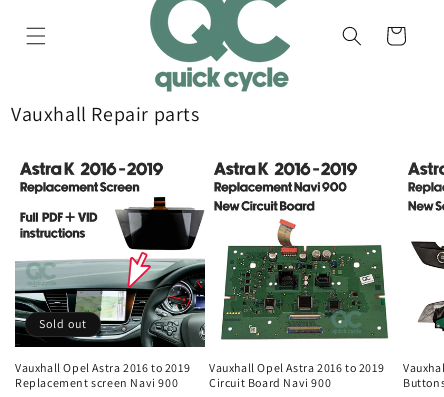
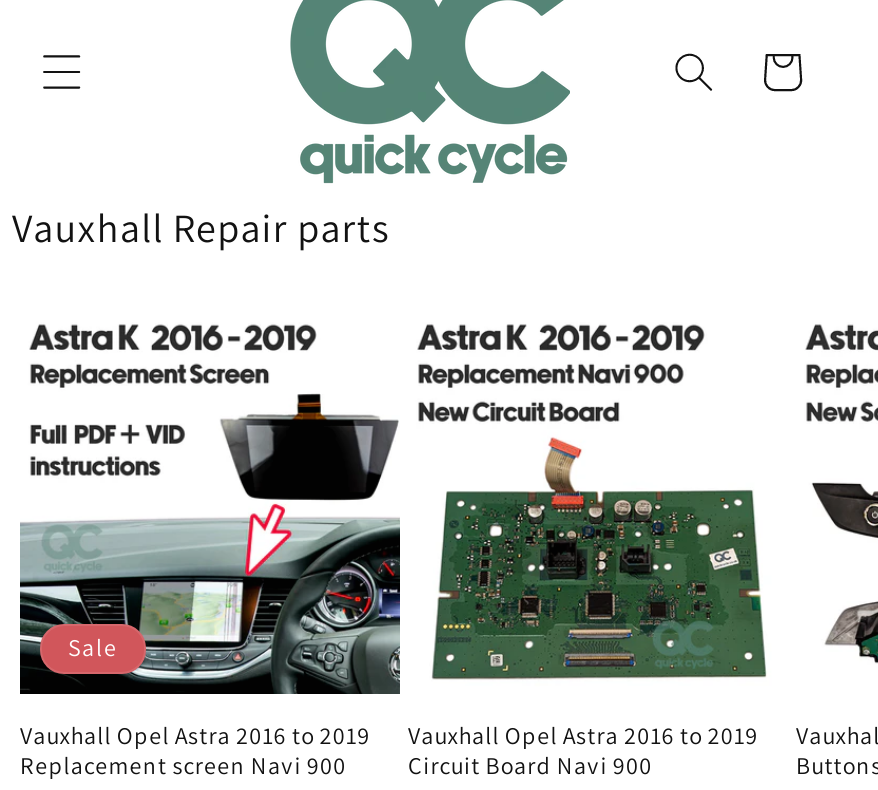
- Sold out
+ Sale
